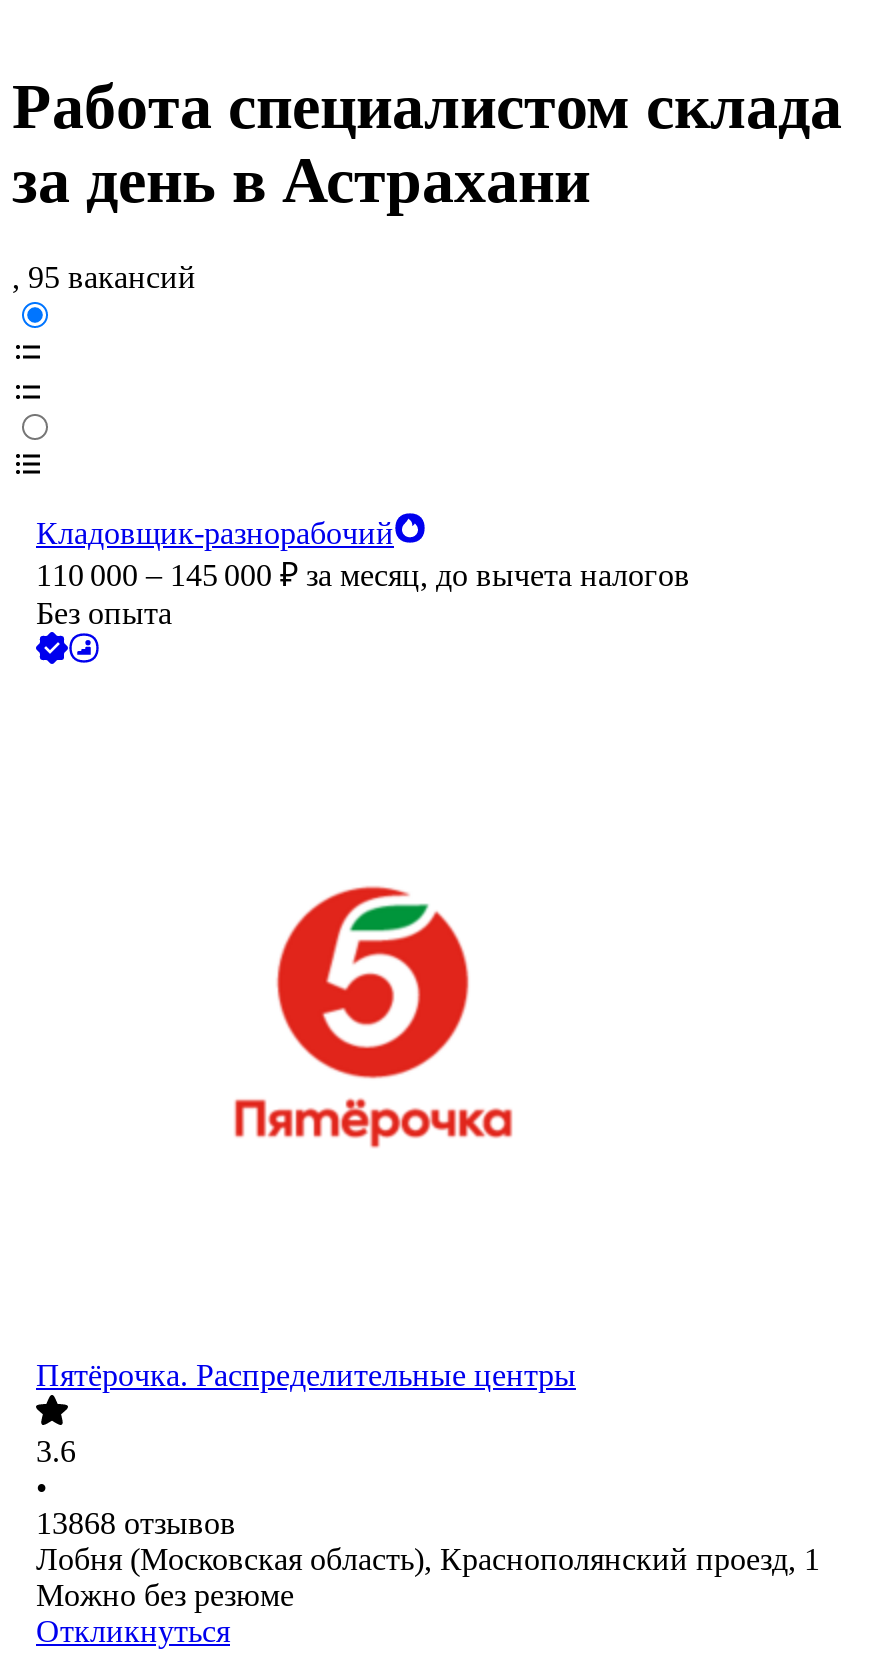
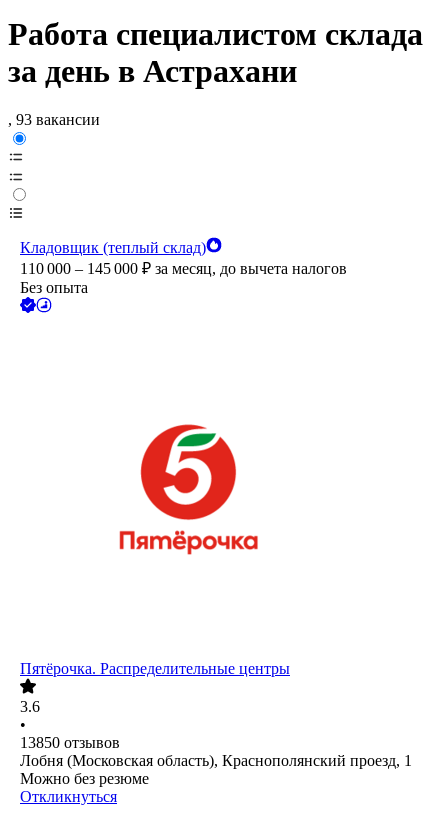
- , 95 вакансий
+ , 93 вакансии

- Кладовщик-разнорабочий
+ Кладовщик (теплый склад)

- 13868 отзывов
+ 13850 отзывов
